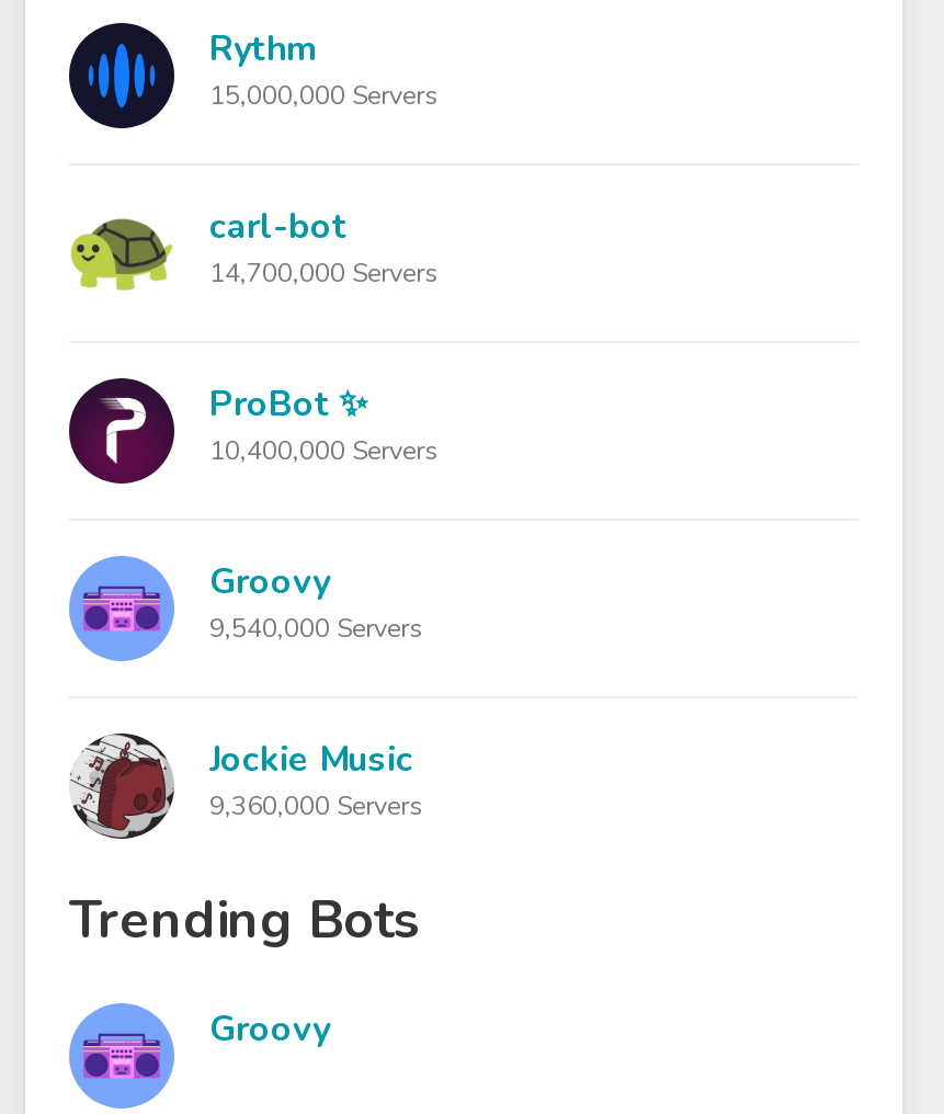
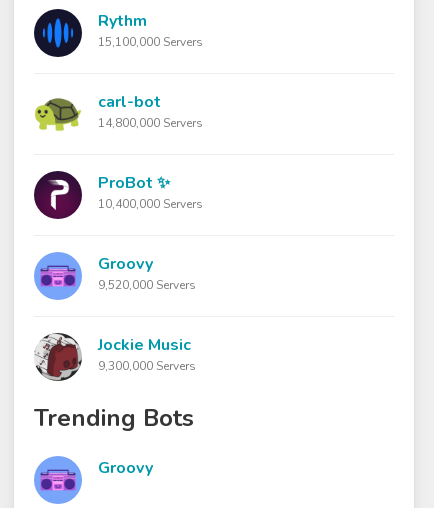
- 15,000,000 Servers
+ 15,100,000 Servers

- 14,700,000 Servers
+ 14,800,000 Servers

- 9,540,000 Servers
+ 9,520,000 Servers

- 9,360,000 Servers
+ 9,300,000 Servers
